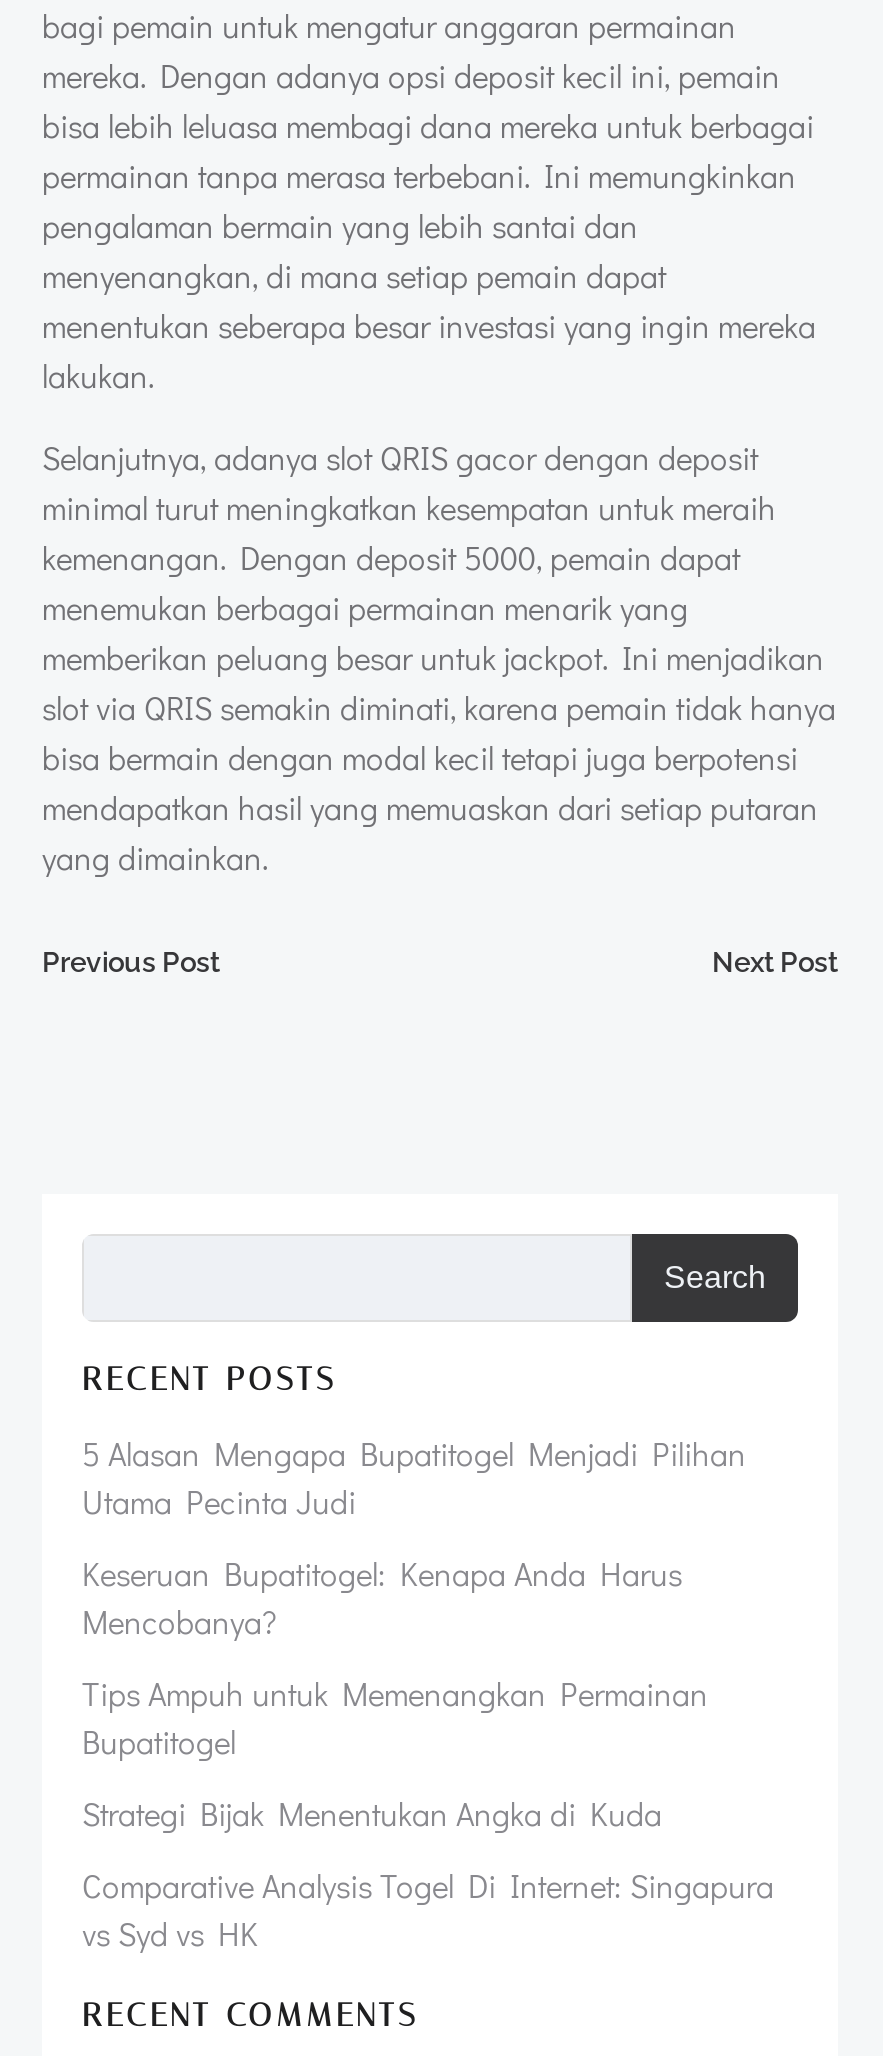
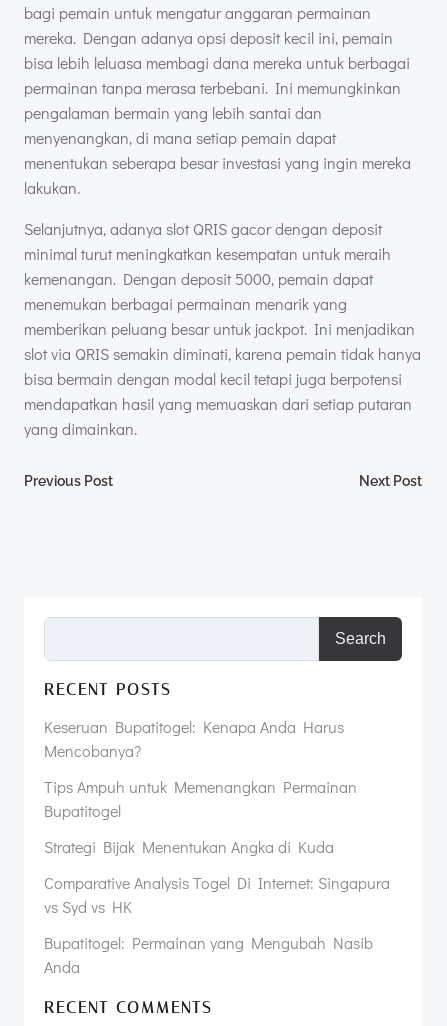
- 5 Alasan Mengapa Bupatitogel Menjadi Pilihan
- Utama Pecinta Judi

moved up: Keseruan Bupatitogel: Kenapa Anda Harus | Mencobanya? | Tips Ampuh untuk Memenangkan Permainan | Bupatitogel | Strategi Bijak Menentukan Angka di Kuda | Comparative Analysis Togel Di Internet: Singapura | vs Syd vs HK

+ Bupatitogel: Permainan yang Mengubah Nasib
+ Anda
